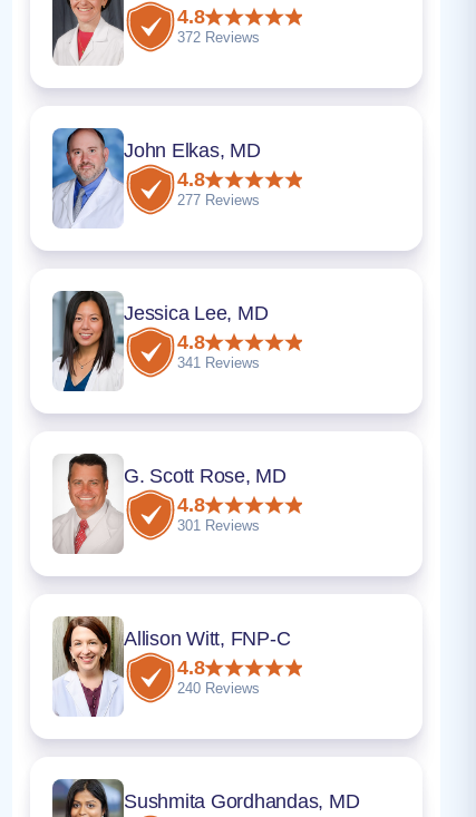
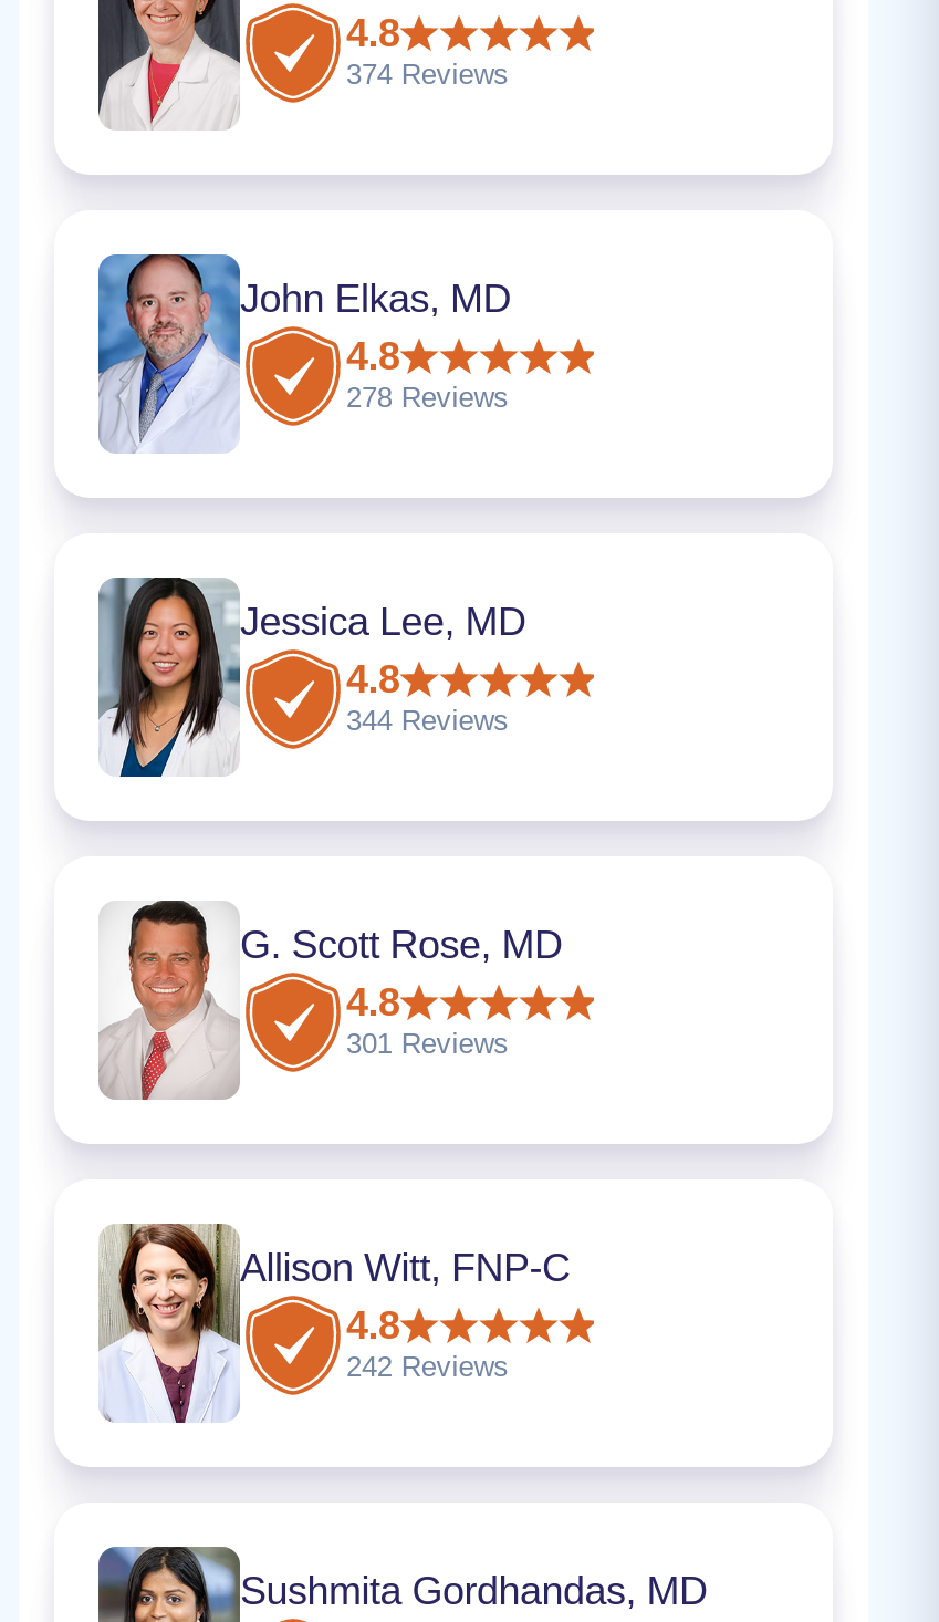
- 372 Reviews
+ 374 Reviews

- 277 Reviews
+ 278 Reviews

- 341 Reviews
+ 344 Reviews

- 240 Reviews
+ 242 Reviews
